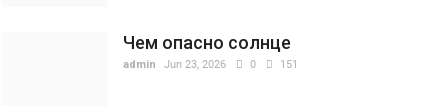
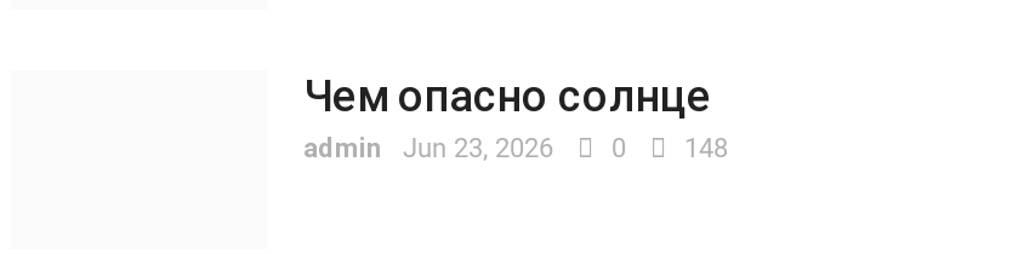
- admin Jun 23, 2026 0 151
+ admin Jun 23, 2026 0 148
